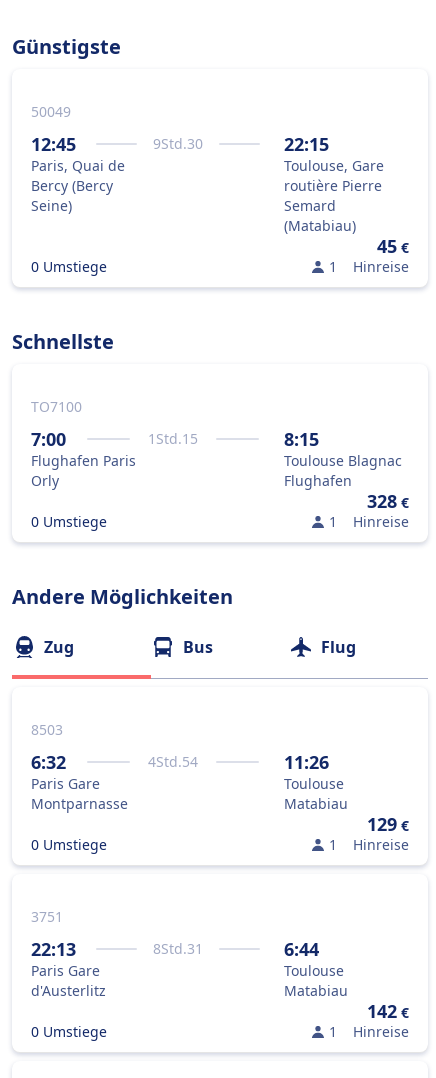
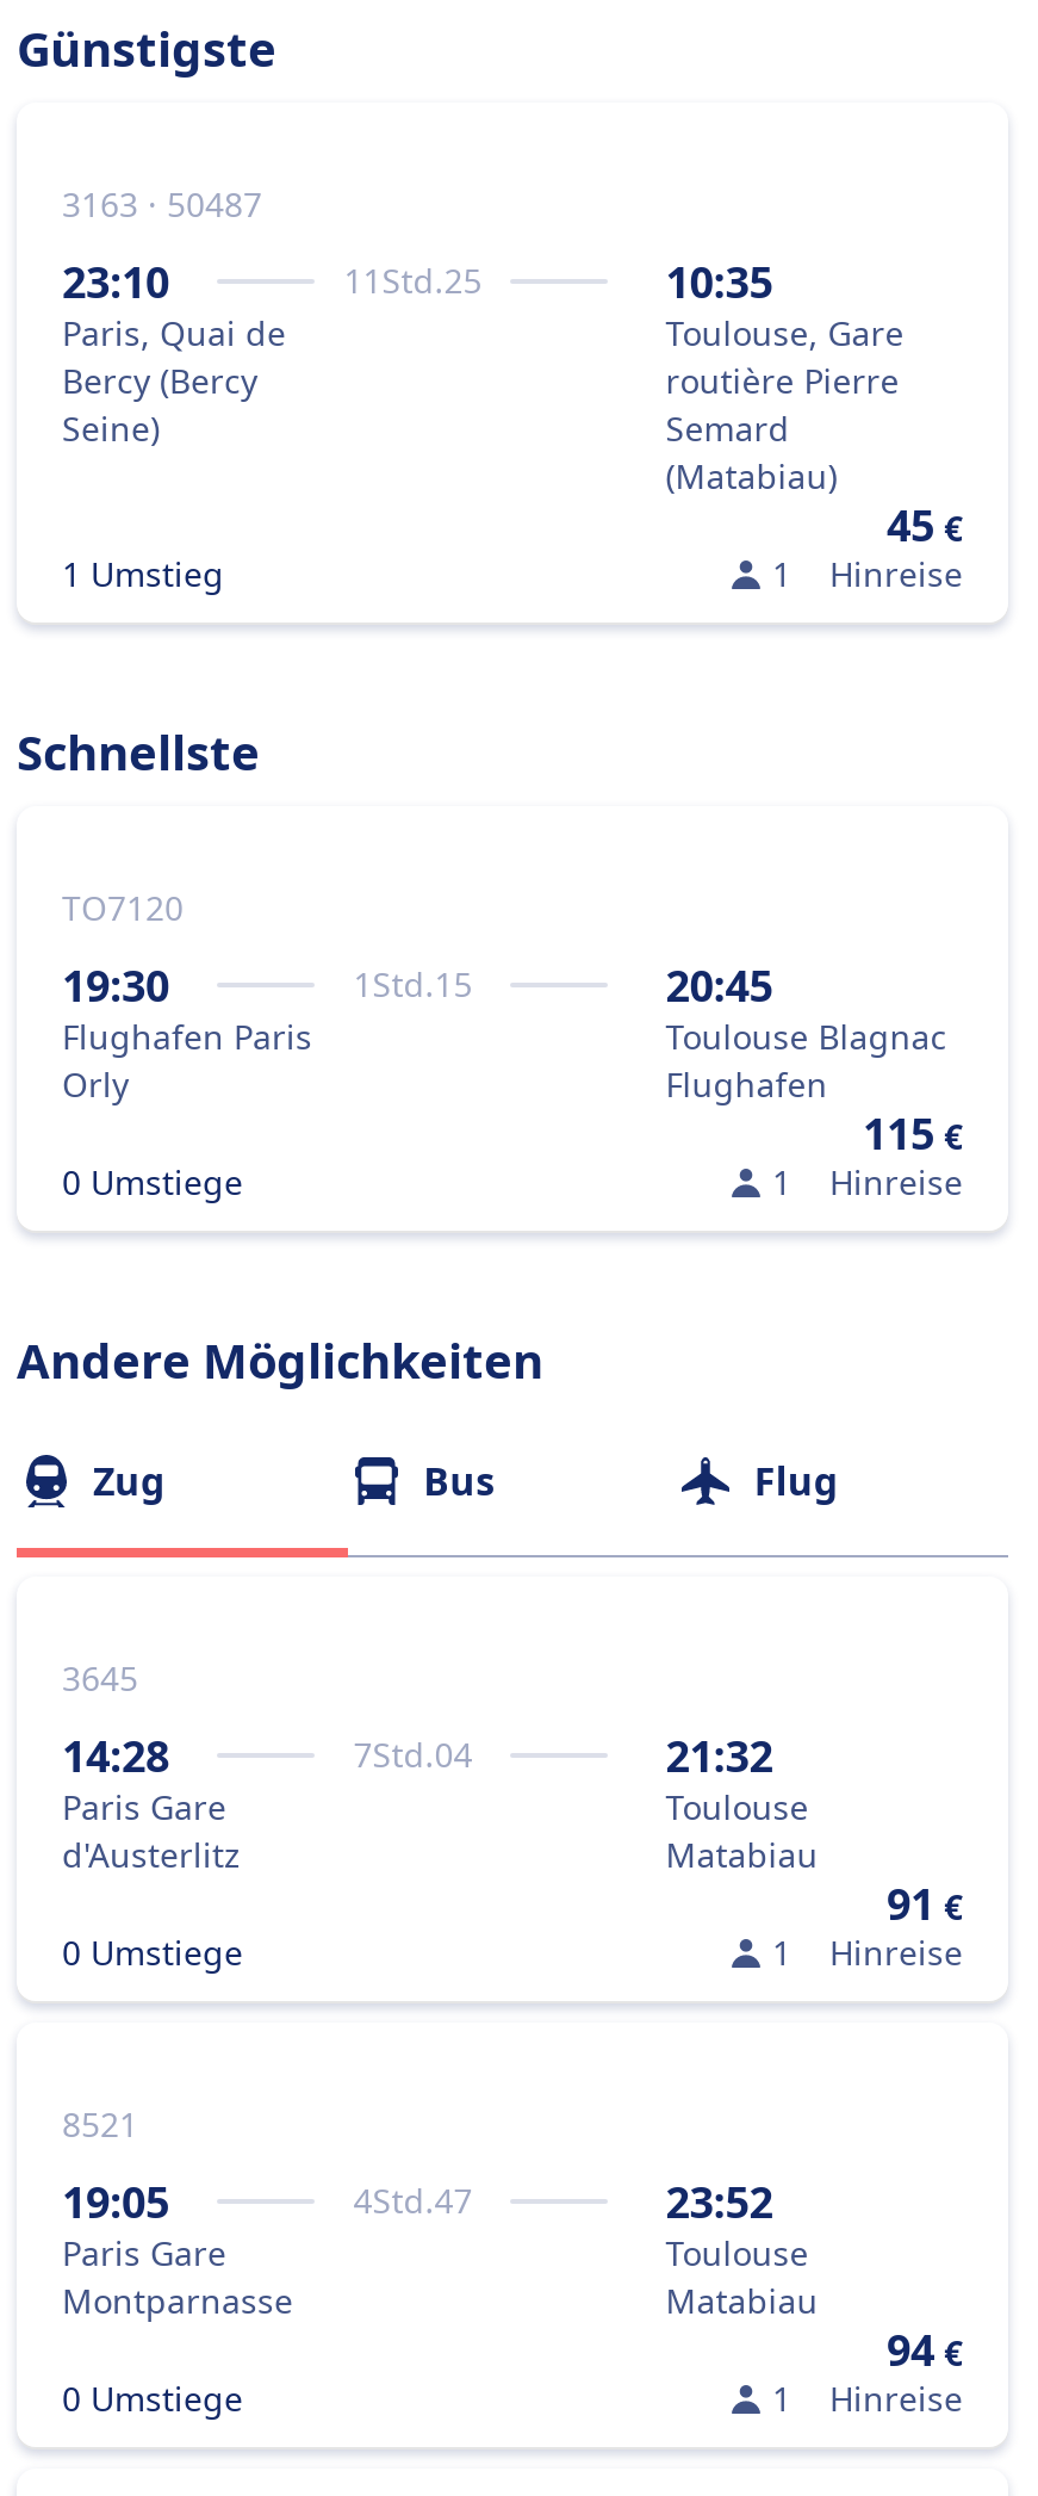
- 50049
+ 3163 · 50487

- 12:45
- 9 Std.30
+ 23:10
+ 11 Std.25

- 22:15
+ 10:35

- 0 Umstiege
+ 1 Umstieg

- TO7100
+ TO7120

- 7:00
+ 19:30

- 8:15
+ 20:45

- 328 €
+ 115 €

- 8503
+ 3645

- 6:32
+ 14:28

- 4Std.54
+ 7Std.04

- 11:26
+ 21:32

moved down: Montparnasse

- 129 €
+ 91 €

- 3751
+ 8521

- 22:13
+ 19:05

- 8Std.31
+ 4Std.47

- 6:44
+ 23:52

moved up: d'Austerlitz

- 142 €
+ 94 €
